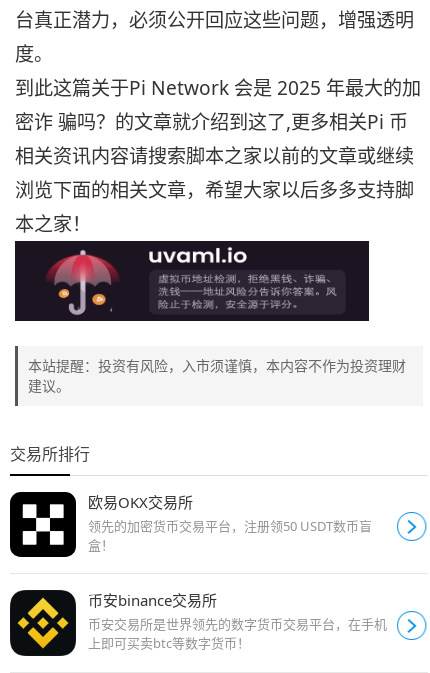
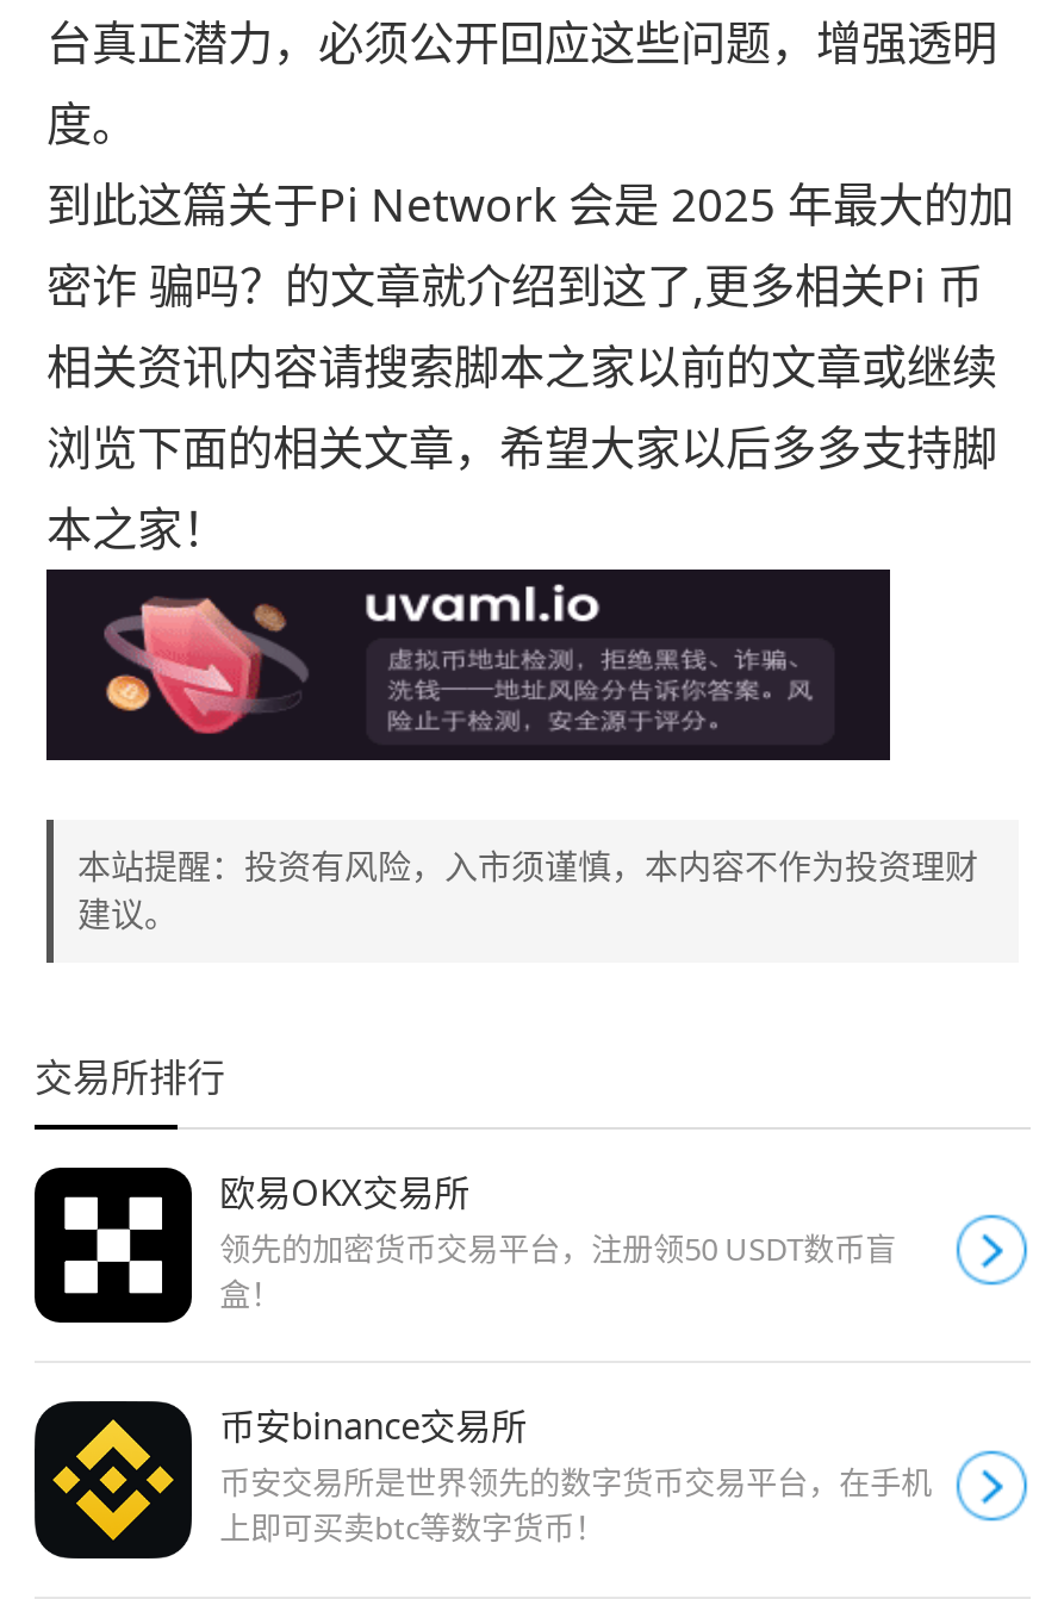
- [image]
+ [image]
